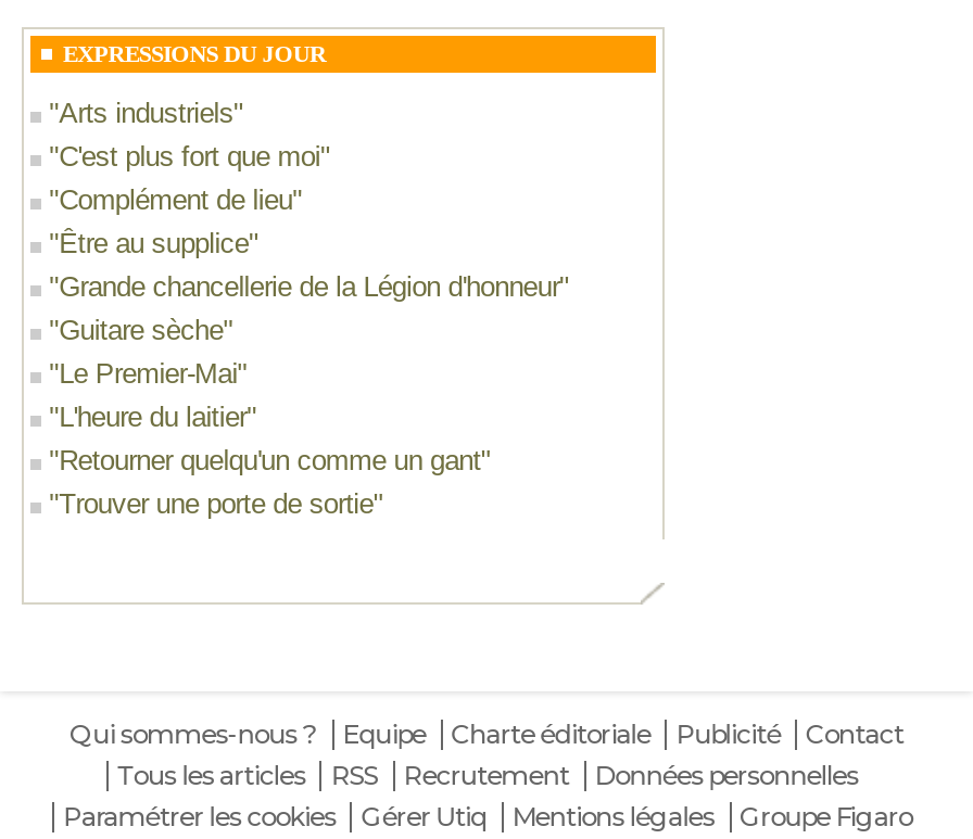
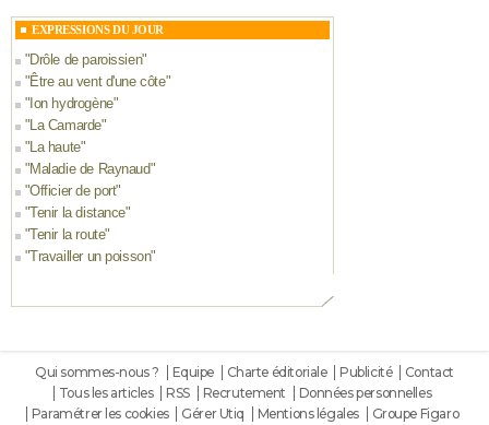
- "Arts industriels"
- "C'est plus fort que moi"
- "Complément de lieu"
- "Être au supplice"
- "Grande chancellerie de la Légion d'honneur"
- "Guitare sèche"
- "Le Premier-Mai"
- "L'heure du laitier"
- "Retourner quelqu'un comme un gant"
- "Trouver une porte de sortie"
+ "Drôle de paroissien"
+ "Être au vent d'une côte"
+ "Ion hydrogène"
+ "La Camarde"
+ "La haute"
+ "Maladie de Raynaud"
+ "Officier de port"
+ "Tenir la distance"
+ "Tenir la route"
+ "Travailler un poisson"
